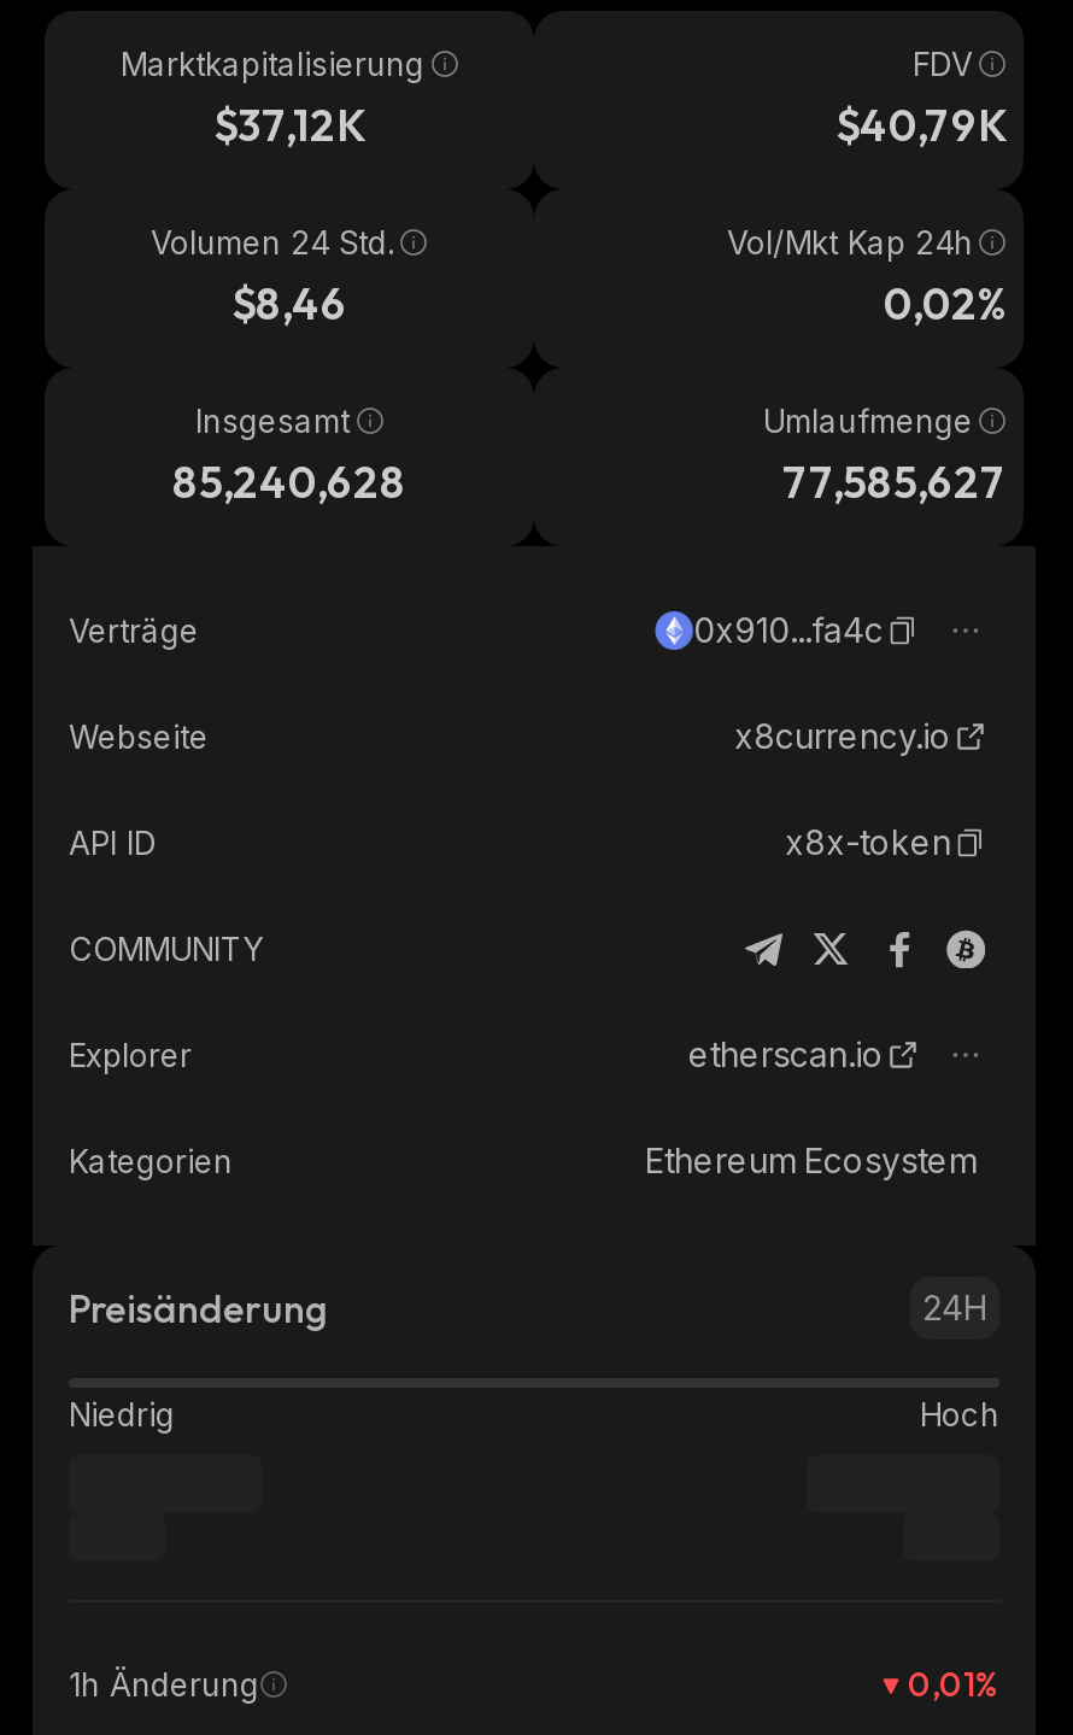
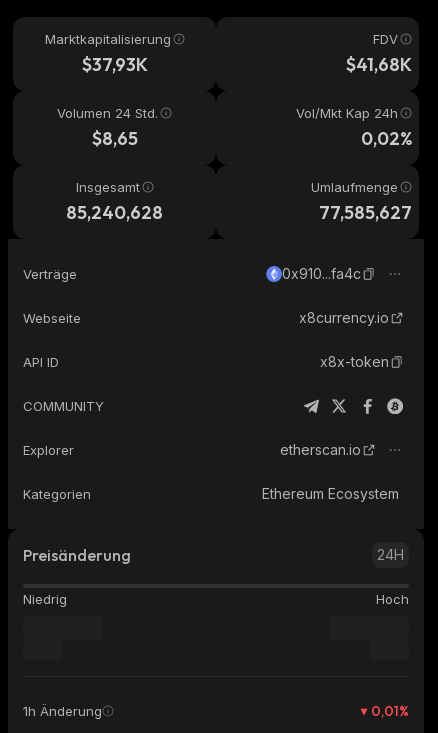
- $37,12K
+ $37,93K

- $40,79K
+ $41,68K

- $8,46
+ $8,65
